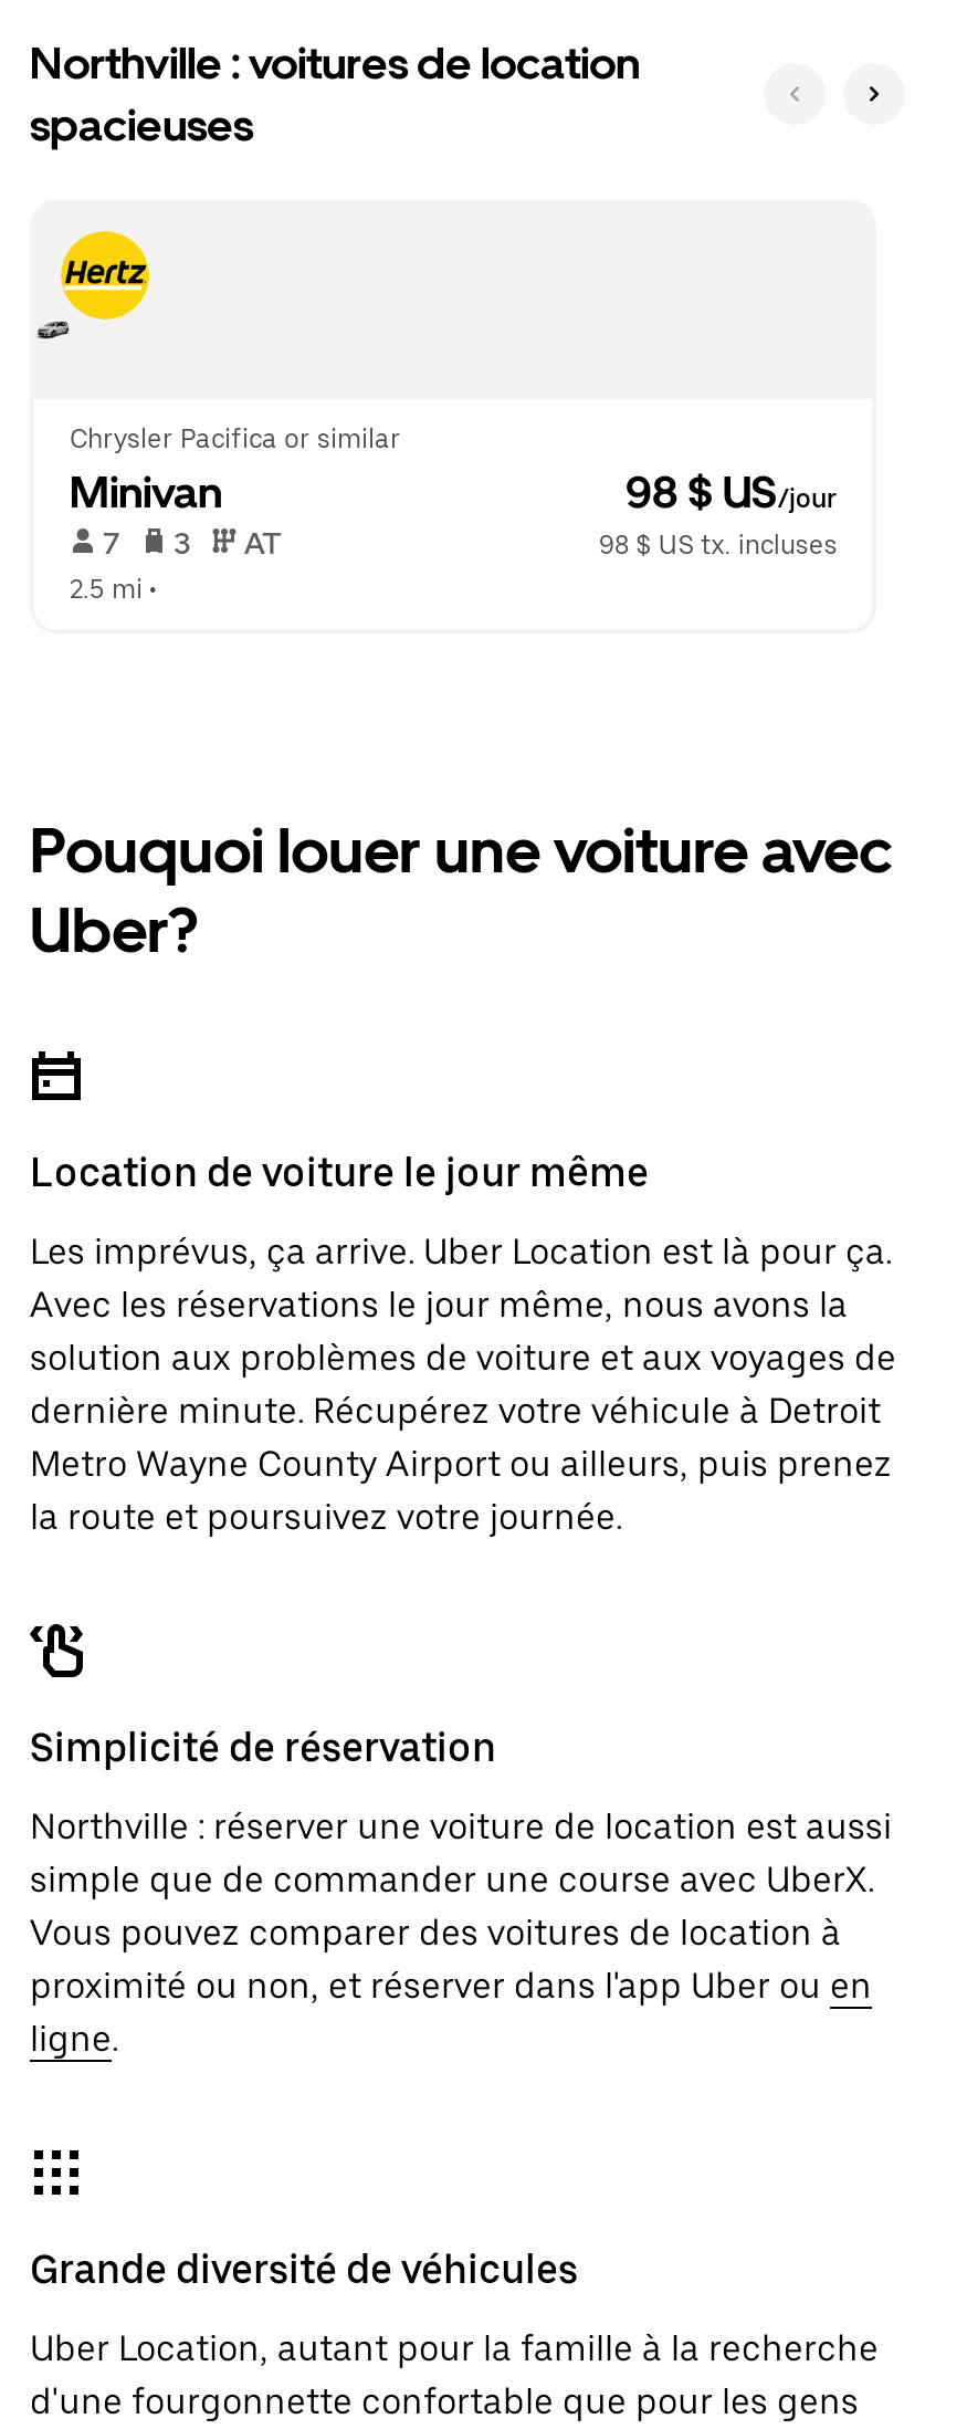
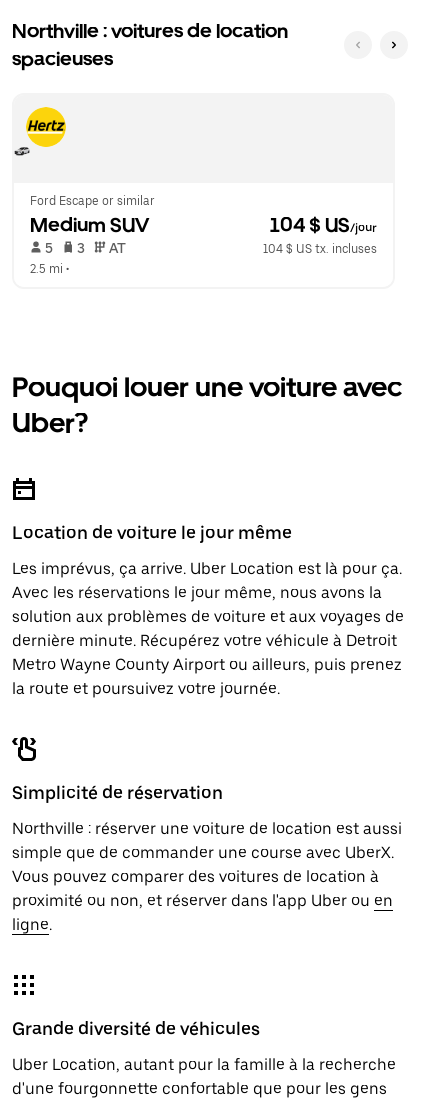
- Chrysler Pacifica or similar
- Minivan
- 98 $ US/jour
- 7
+ Ford Escape or similar
+ Medium SUV
+ 104 $ US/jour
+ 5

- 98 $ US tx. incluses
+ 104 $ US tx. incluses
